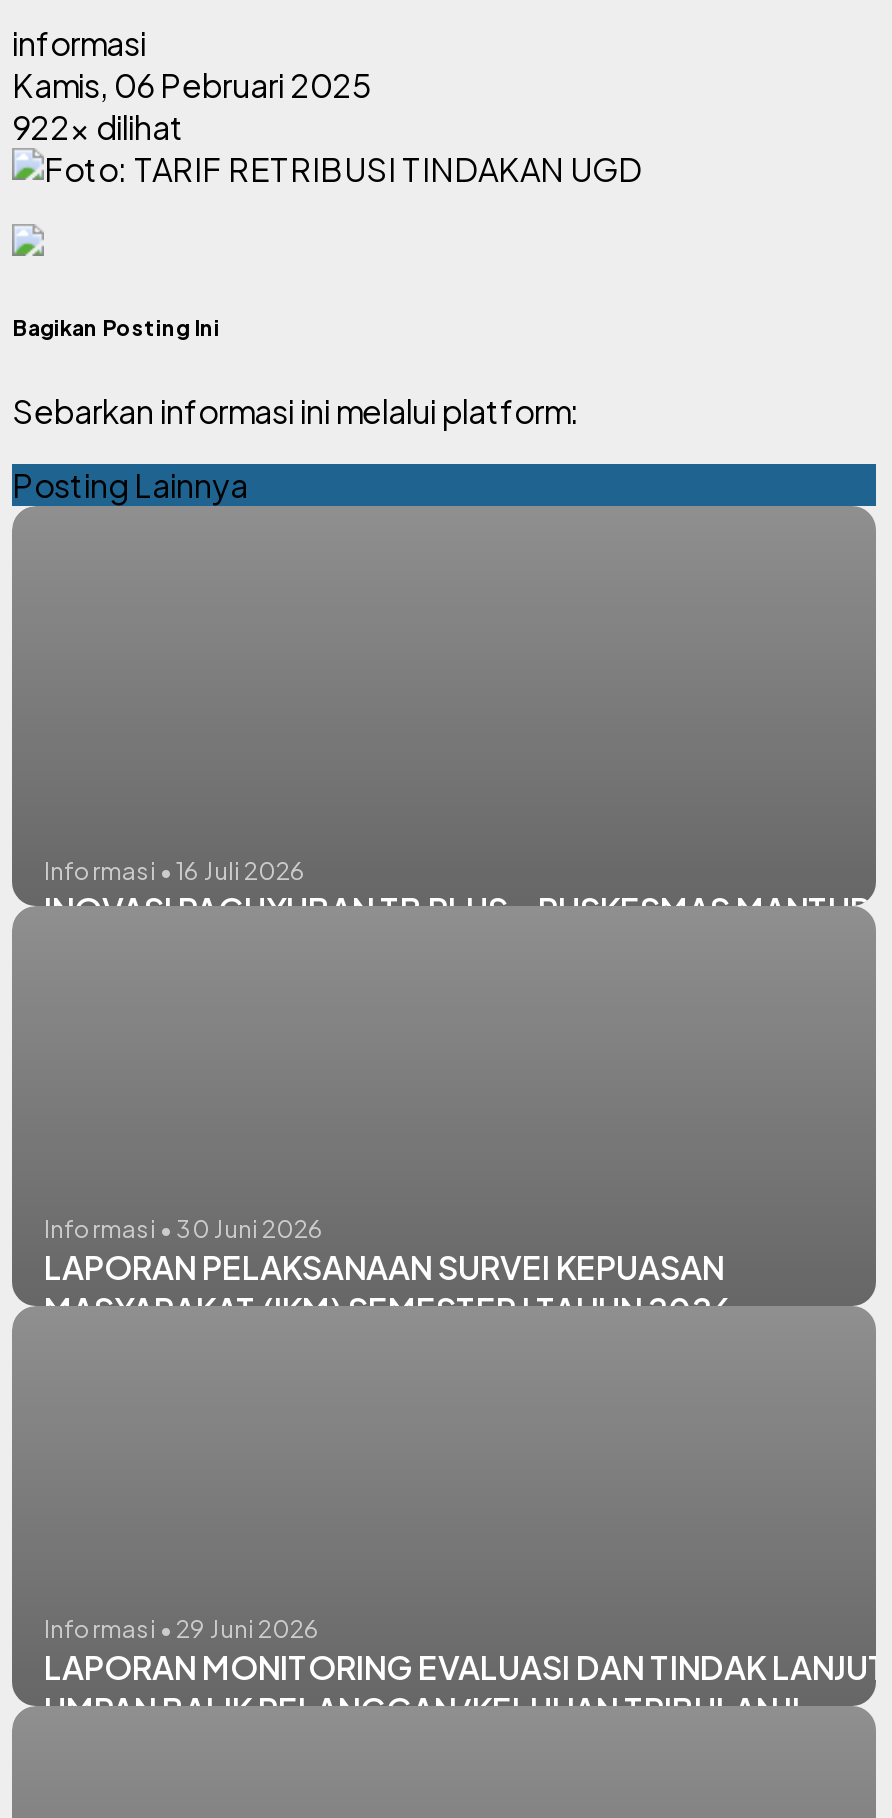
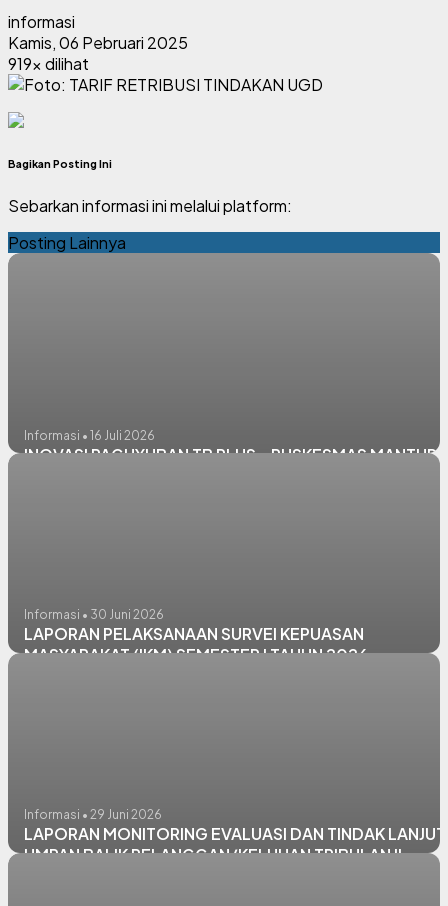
- 922x dilihat
+ 919x dilihat
